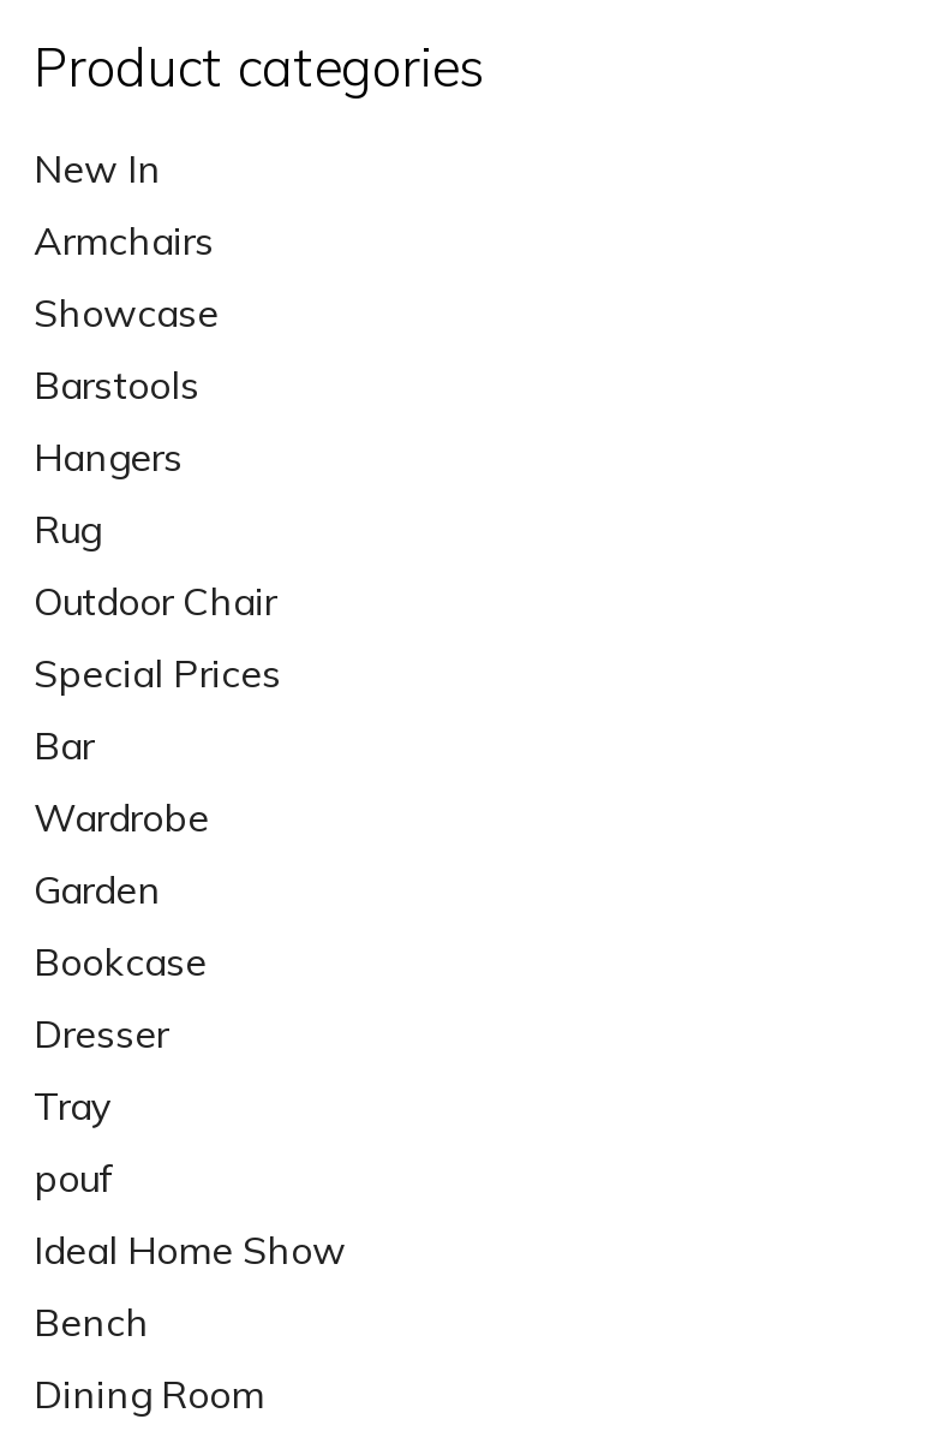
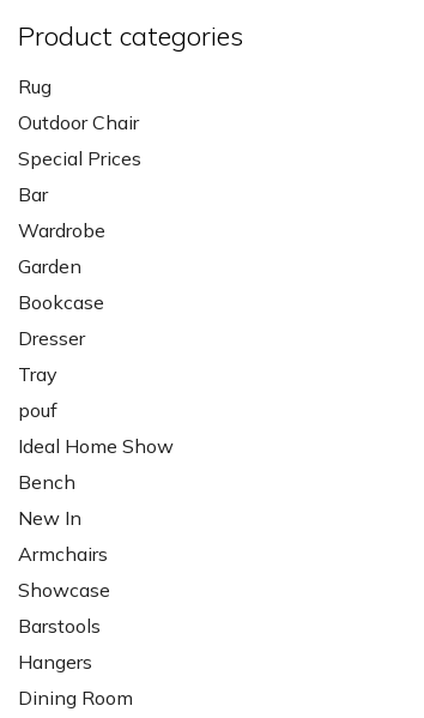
moved down: New In | Armchairs | Showcase | Barstools | Hangers

moved up: Rug | Outdoor Chair | Special Prices | ... | Ideal Home Show | Bench
